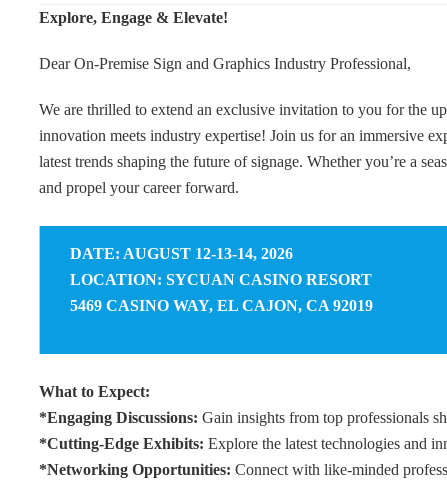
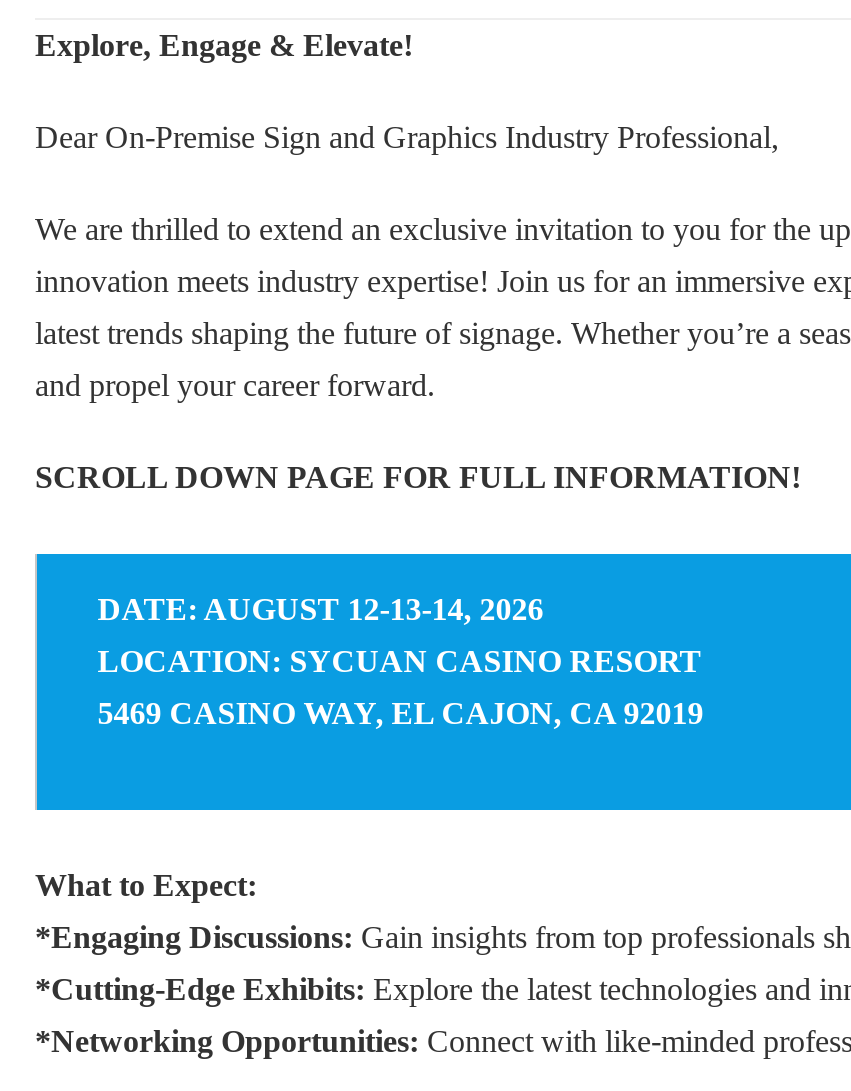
+ SCROLL DOWN PAGE FOR FULL INFORMATION!
